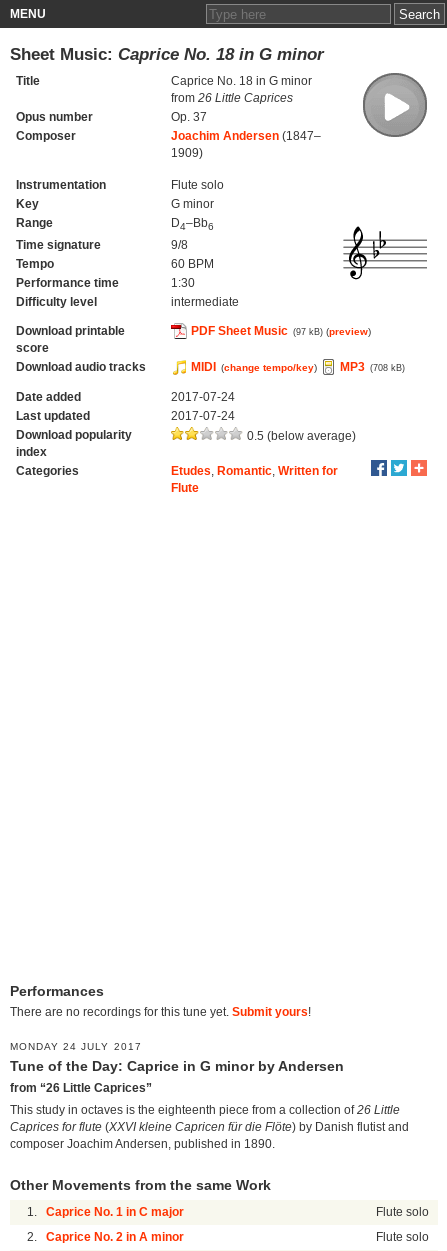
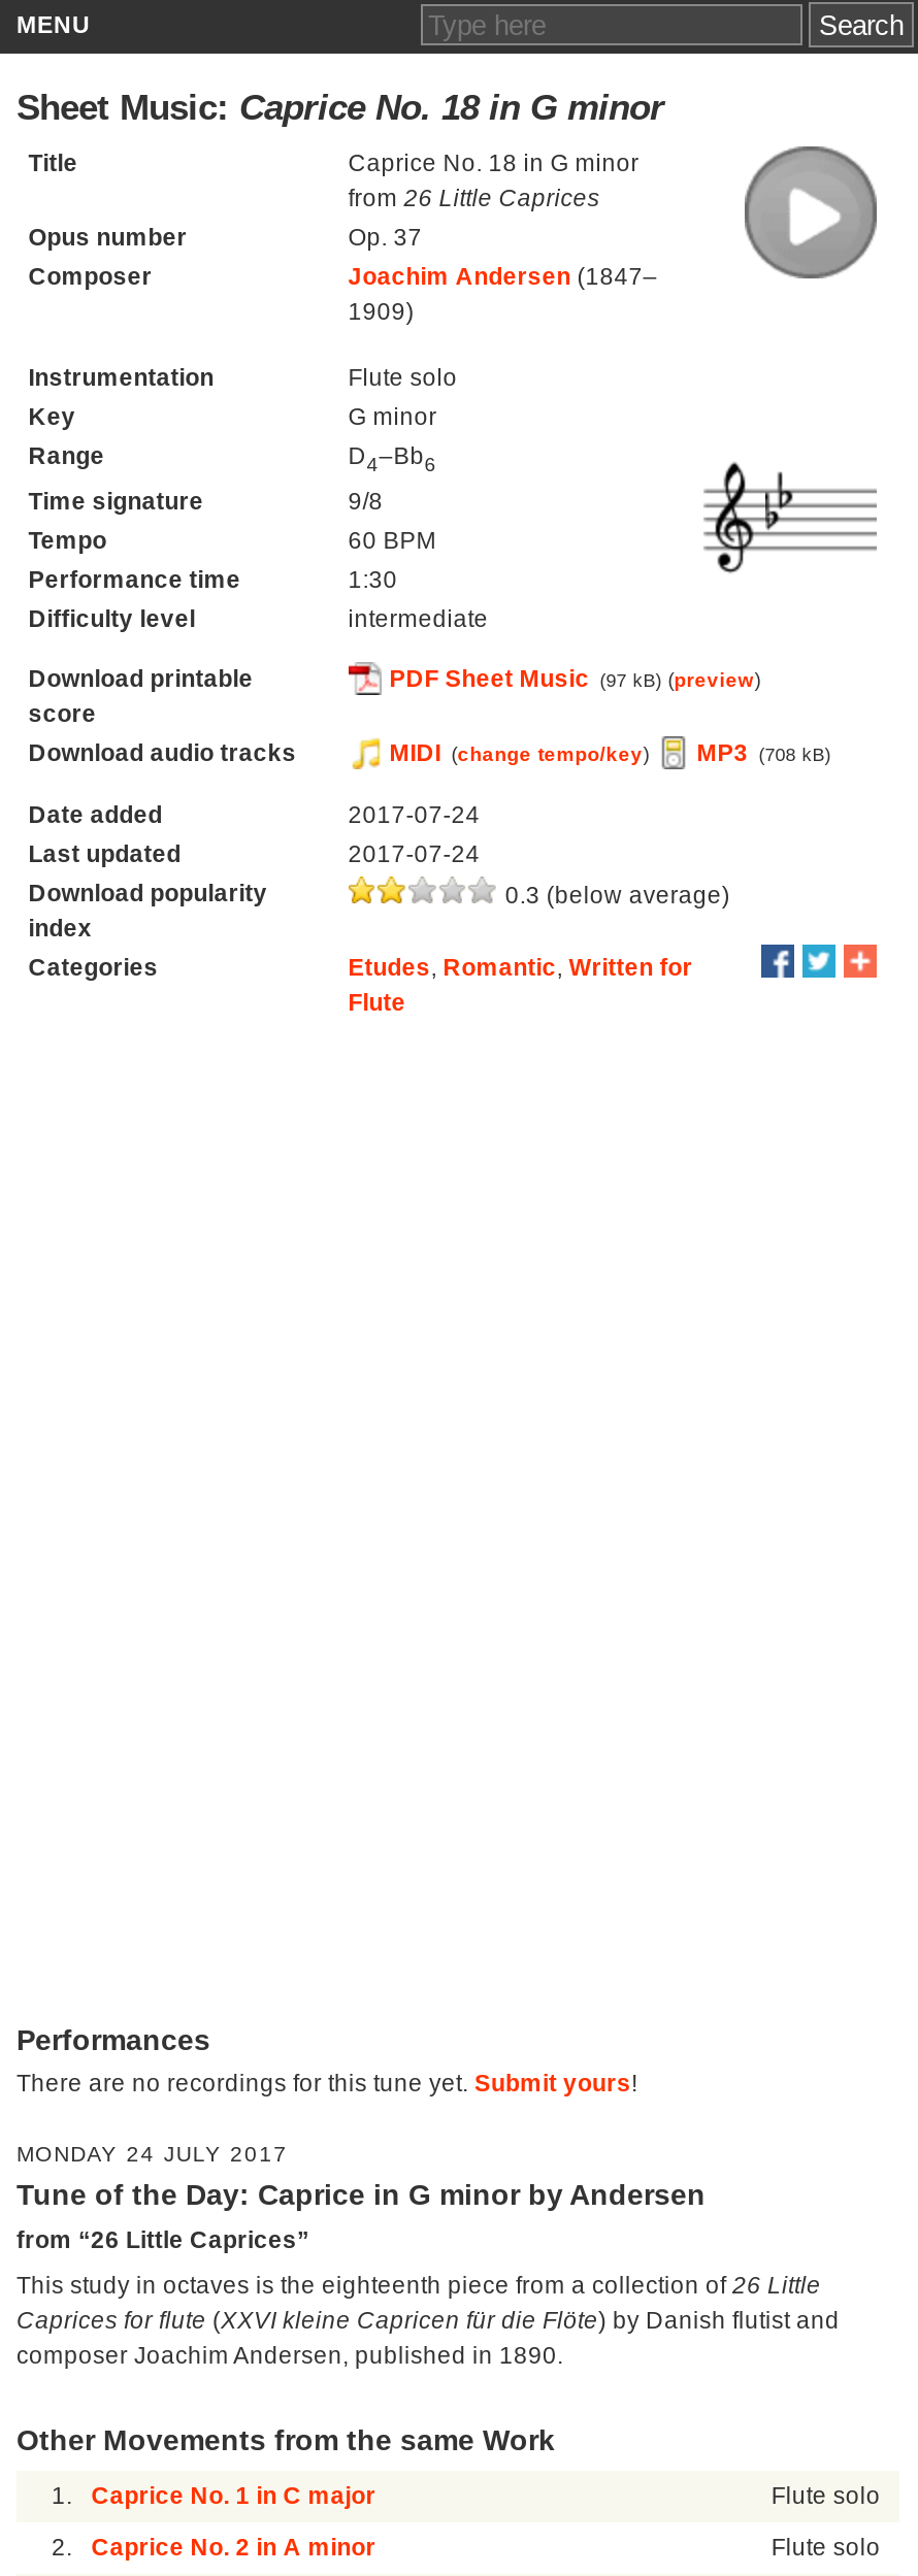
- 0.5 (below average)
+ 0.3 (below average)
